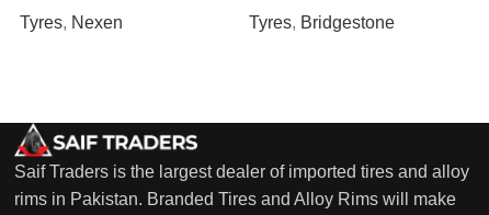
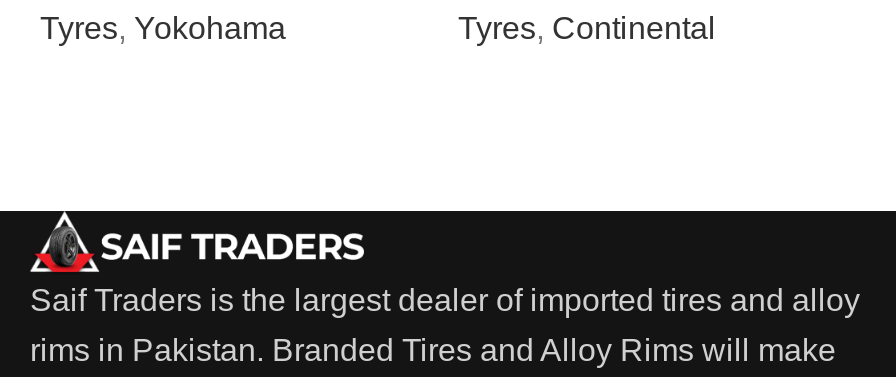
- Tyres, Nexen
+ Tyres, Yokohama

- Tyres, Bridgestone
+ Tyres, Continental
